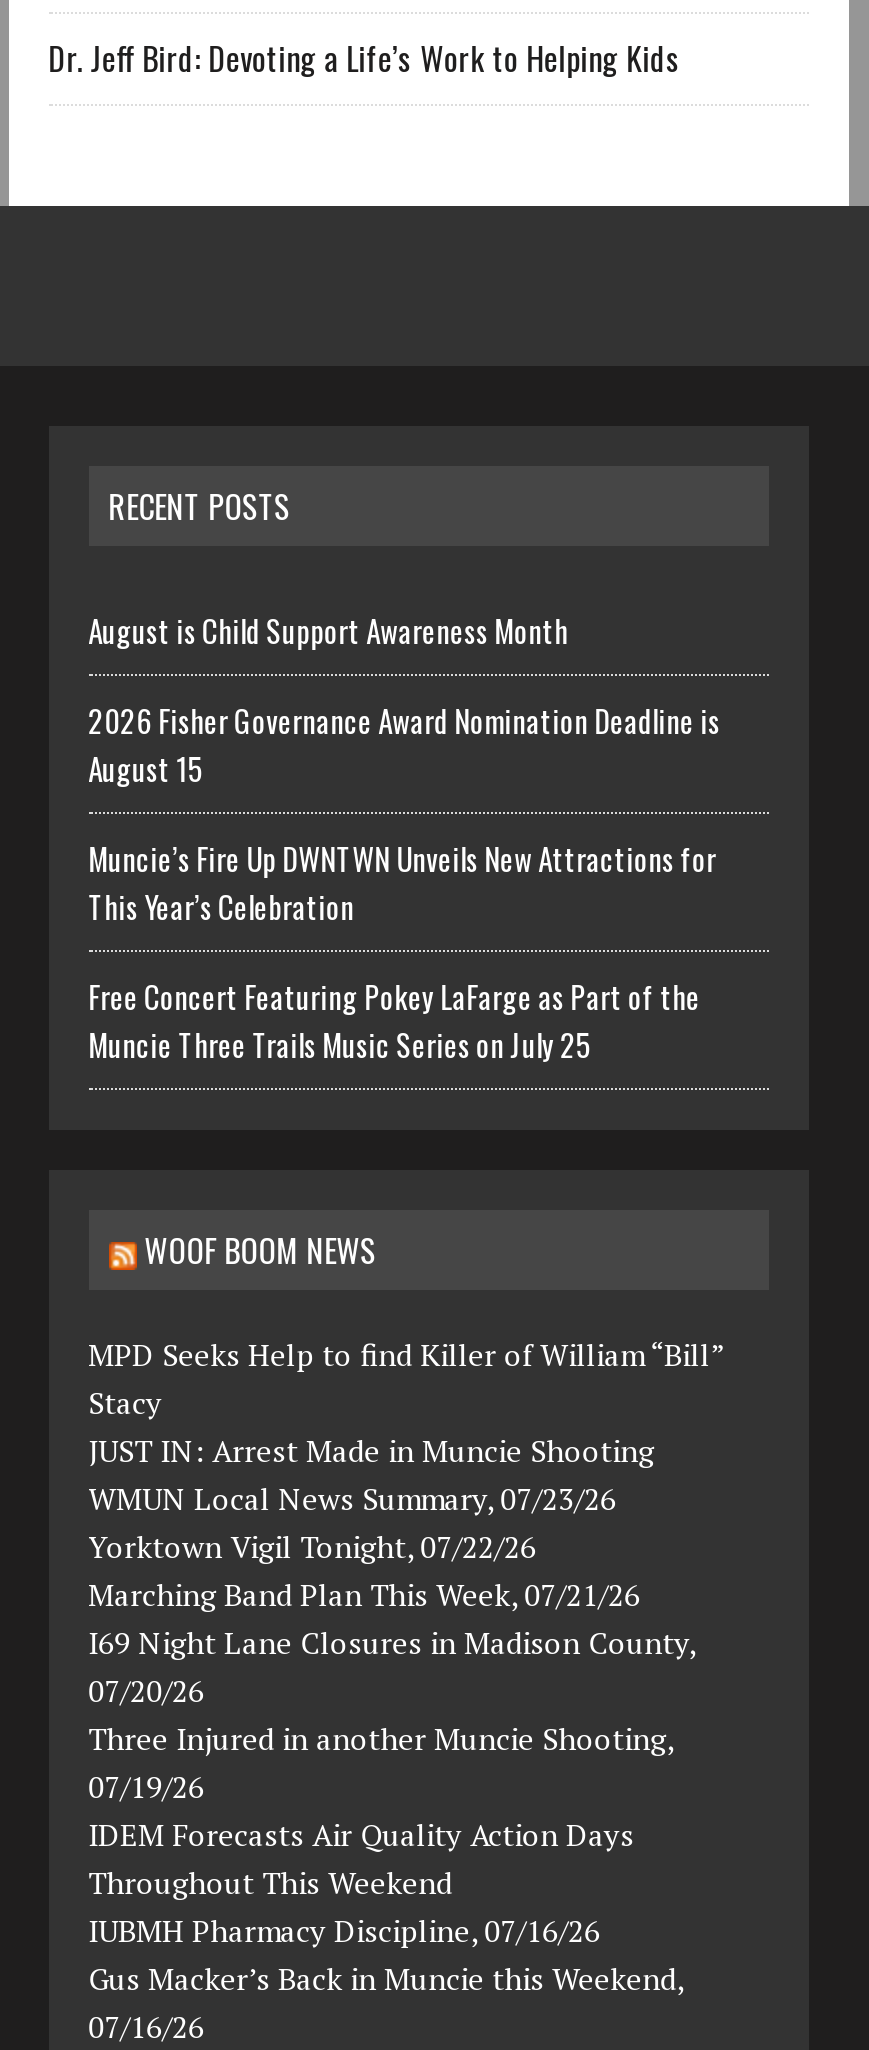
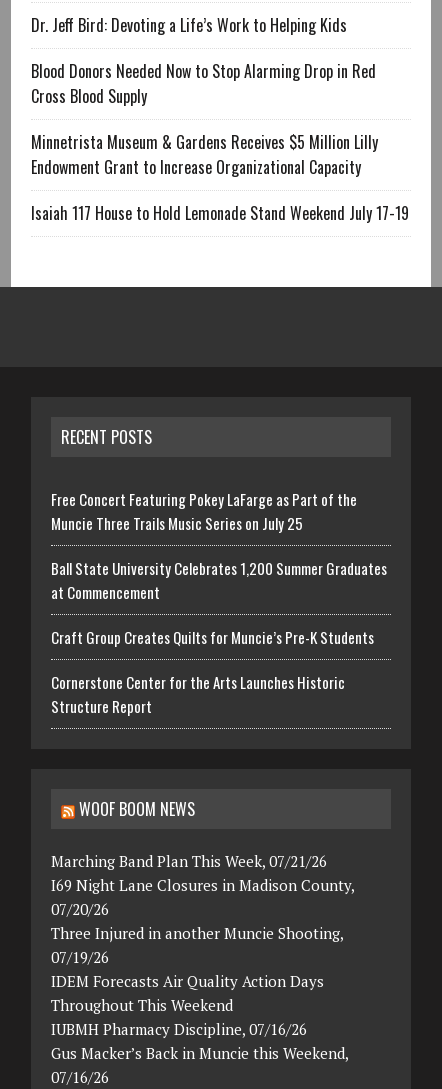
+ Blood Donors Needed Now to Stop Alarming Drop in Red
+ Cross Blood Supply
+ Minnetrista Museum & Gardens Receives $5 Million Lilly
+ Endowment Grant to Increase Organizational Capacity
+ Isaiah 117 House to Hold Lemonade Stand Weekend July 17-19

moved down: RECENT POSTS

- August is Child Support Awareness Month
- 2026 Fisher Governance Award Nomination Deadline is
- August 15
- Muncie’s Fire Up DWNTWN Unveils New Attractions for
- This Year’s Celebration

+ Ball State University Celebrates 1,200 Summer Graduates
+ at Commencement
+ Craft Group Creates Quilts for Muncie’s Pre-K Students
+ Cornerstone Center for the Arts Launches Historic
+ Structure Report

moved down: WOOF BOOM NEWS

- MPD Seeks Help to find Killer of William “Bill”
- Stacy
- JUST IN: Arrest Made in Muncie Shooting
- WMUN Local News Summary, 07/23/26
- Yorktown Vigil Tonight, 07/22/26
